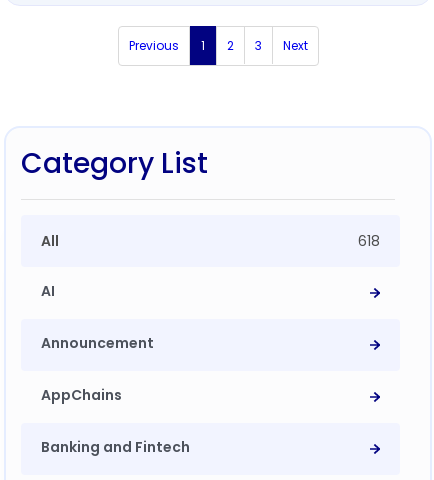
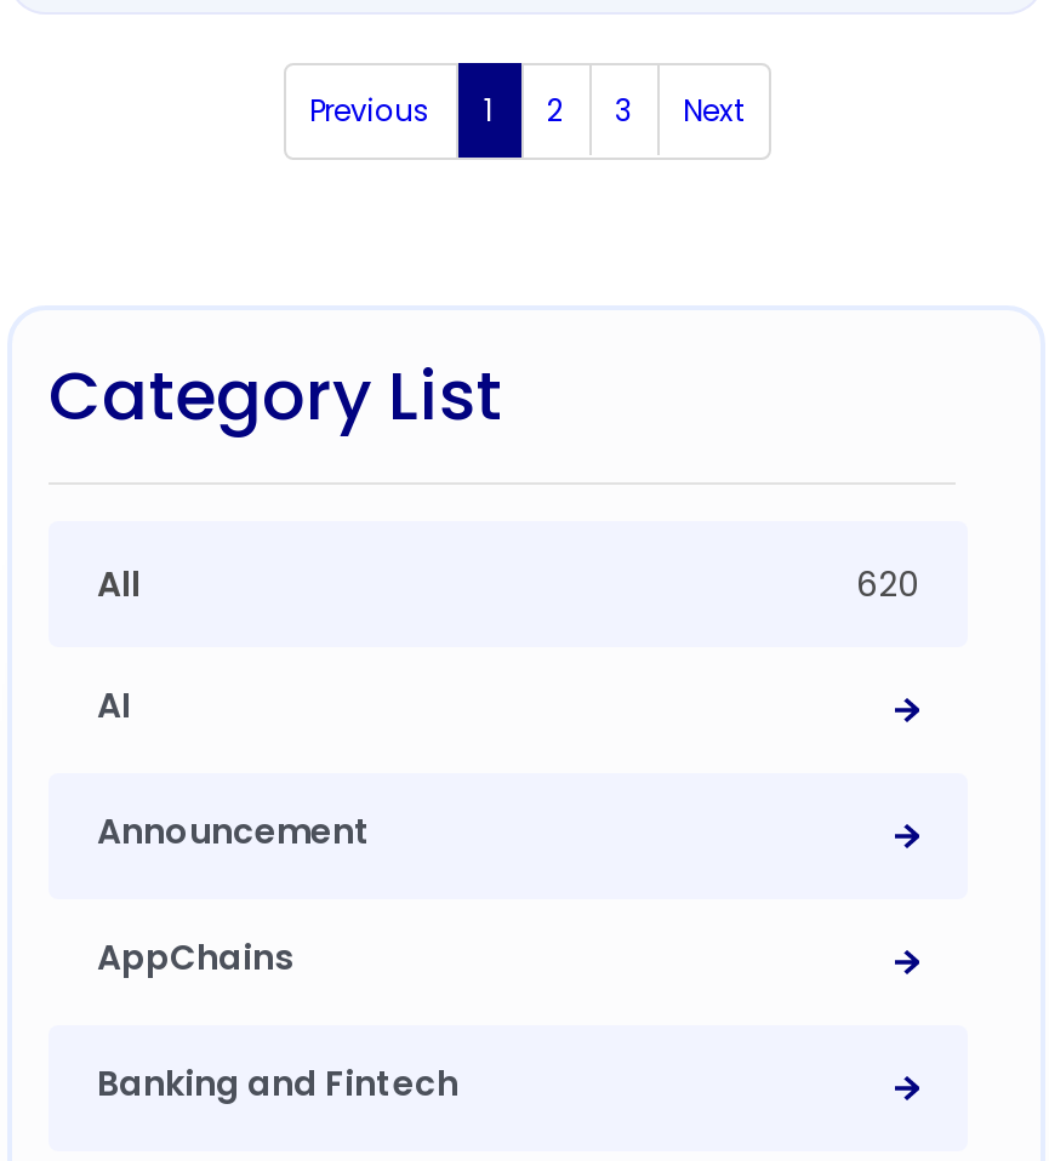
- 618
+ 620
